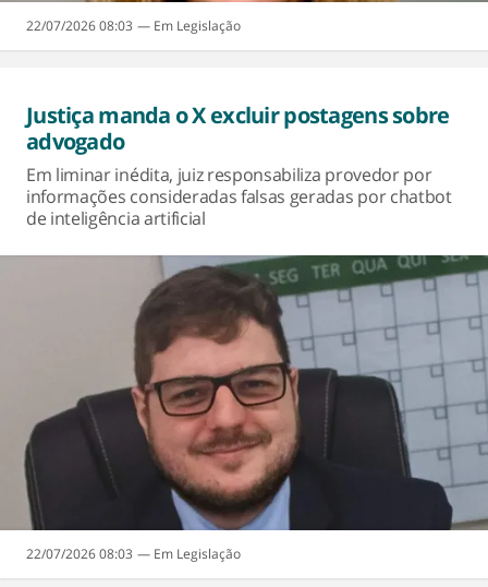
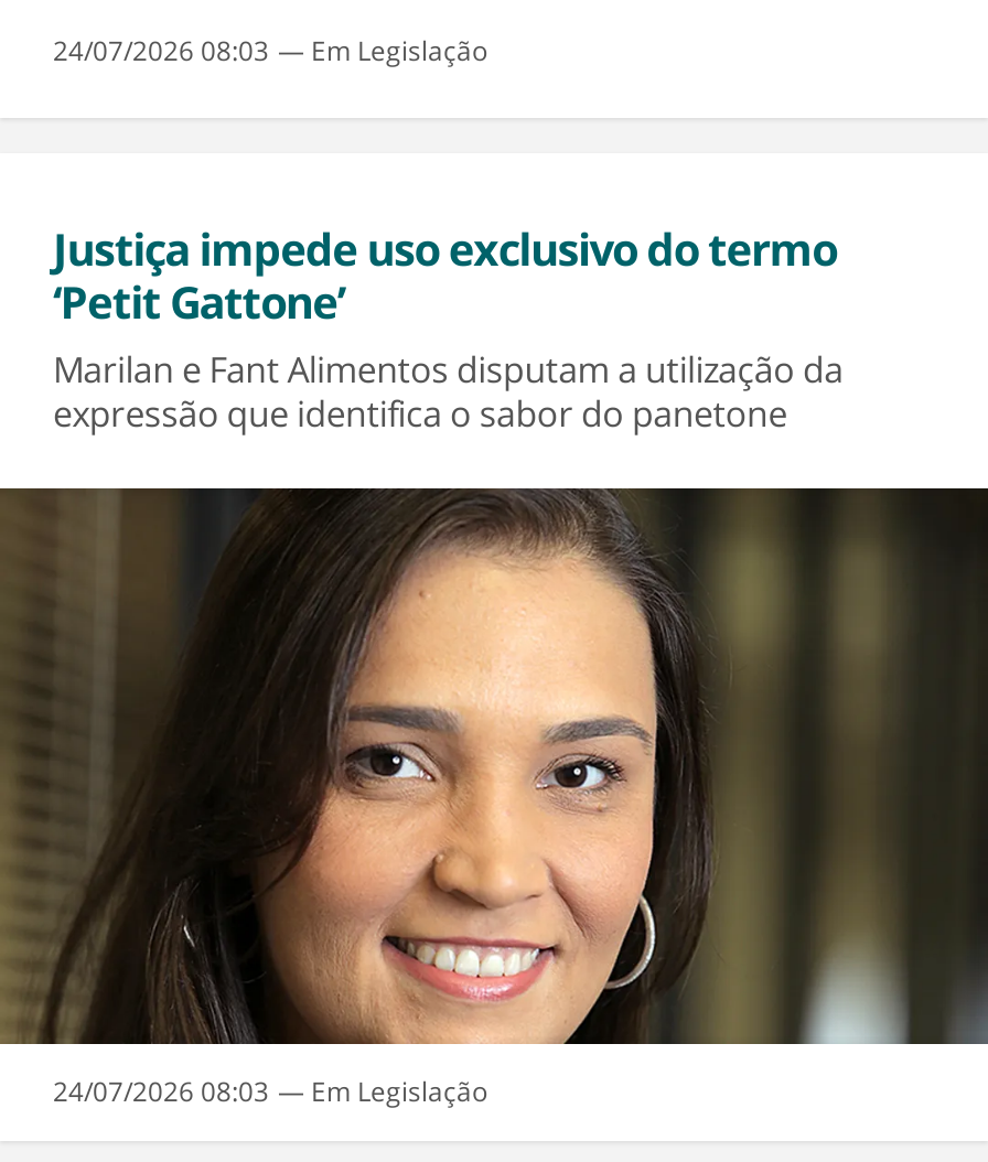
- 22/07/2026 08:03
+ 24/07/2026 08:03

- Justiça manda o X excluir postagens sobre
- advogado
- Em liminar inédita, juiz responsabiliza provedor por
- informações consideradas falsas geradas por chatbot
- de inteligência artificial
+ Justiça impede uso exclusivo do termo
+ ‘Petit Gattone’
+ Marilan e Fant Alimentos disputam a utilização da
+ expressão que identifica o sabor do panetone

- [image]
- 22/07/2026 08:03
+ [image]
+ 24/07/2026 08:03
